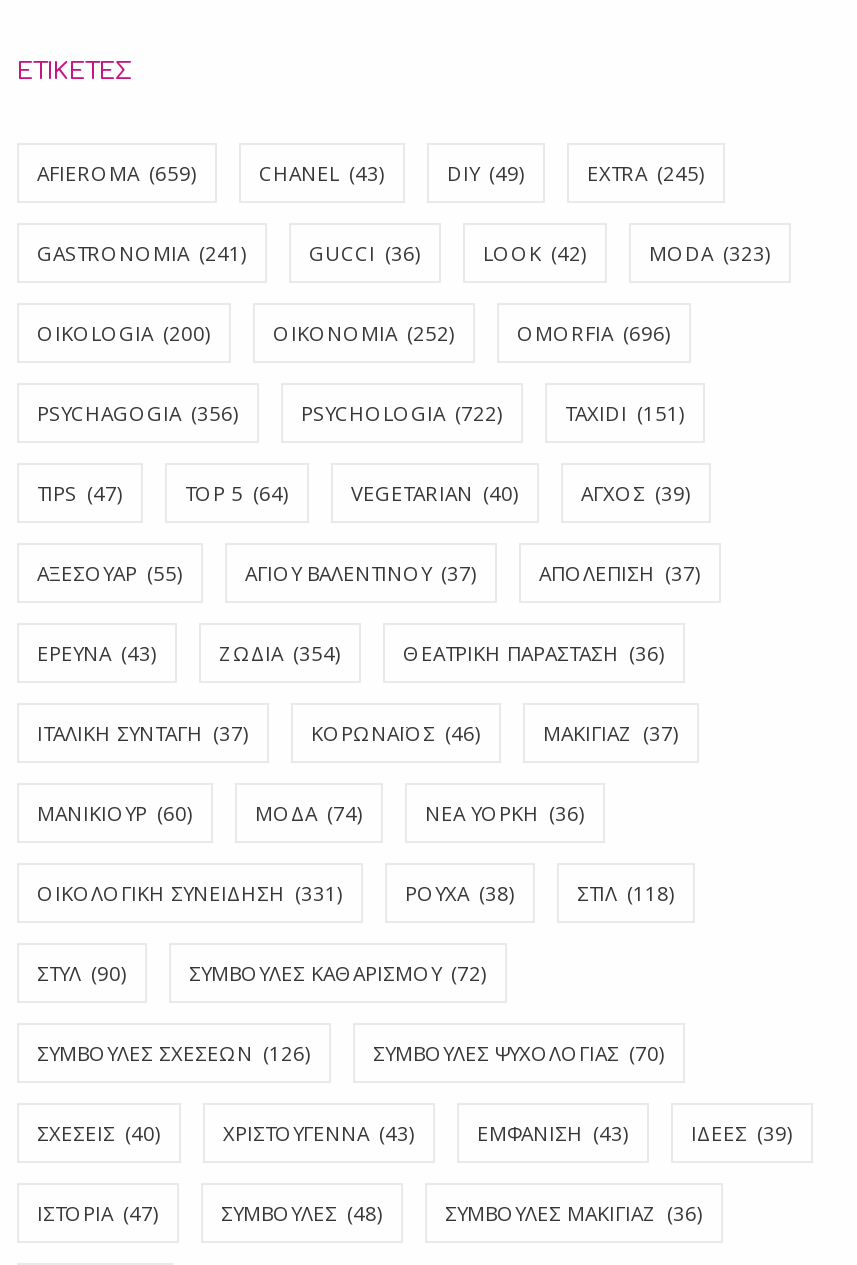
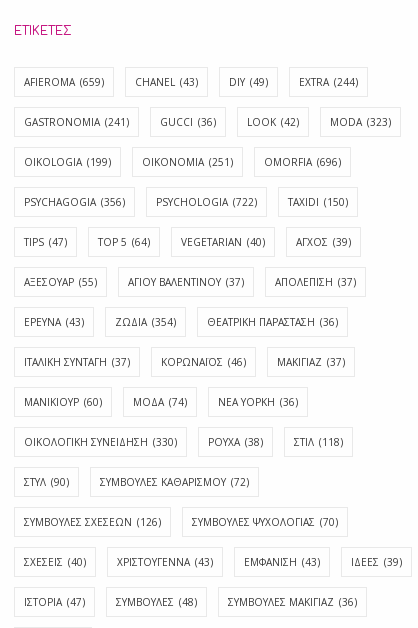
- EXTRA (245)
+ EXTRA (244)

- OIKOLOGIA (200)
+ OIKOLOGIA (199)

- OIKONOMIA (252)
+ OIKONOMIA (251)

- TAXIDI (151)
+ TAXIDI (150)

- ΟΙΚΟΛΟΓΙΚΗ ΣΥΝΕΙΔΗΣΗ (331)
+ ΟΙΚΟΛΟΓΙΚΗ ΣΥΝΕΙΔΗΣΗ (330)
